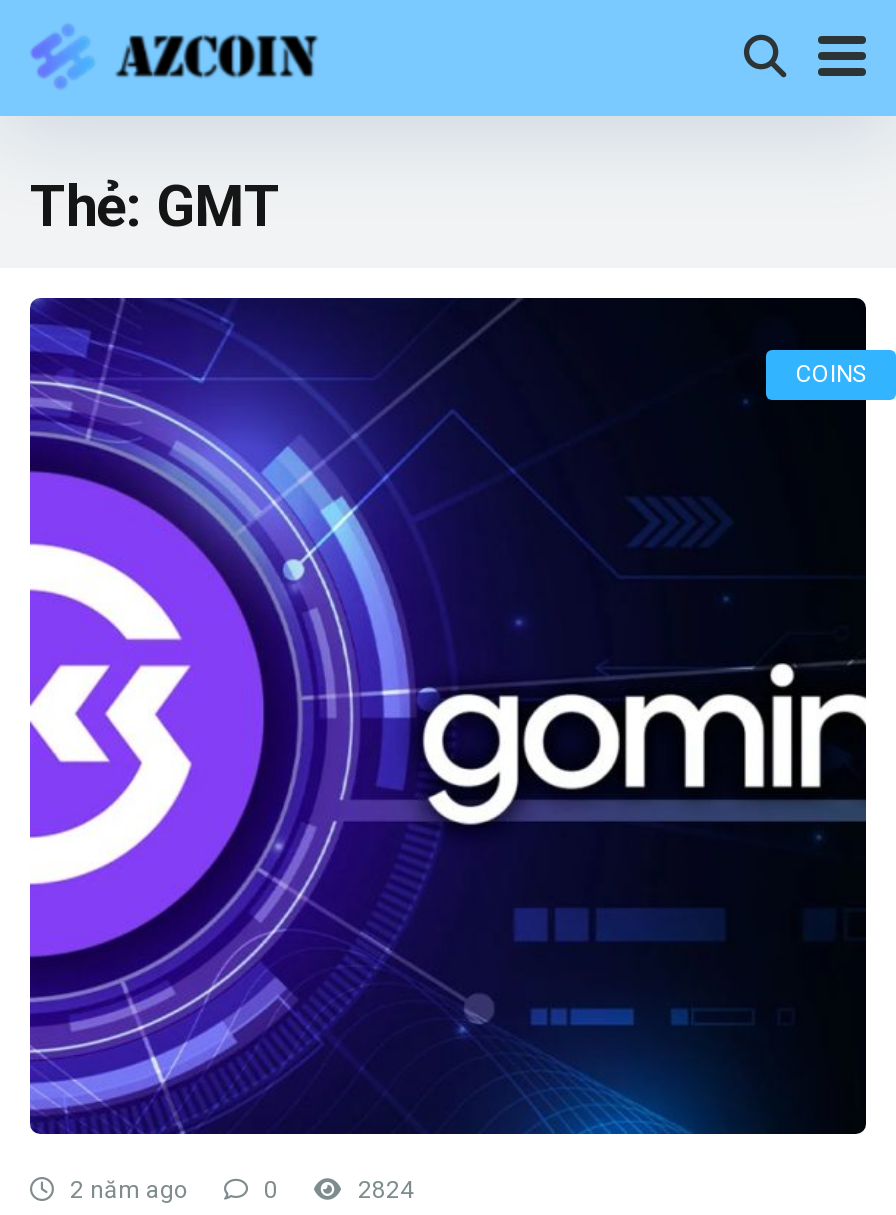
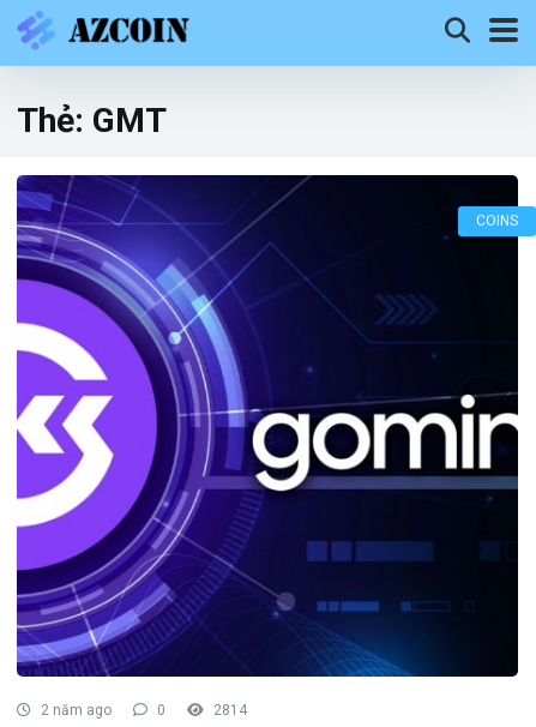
- 2824
+ 2814
